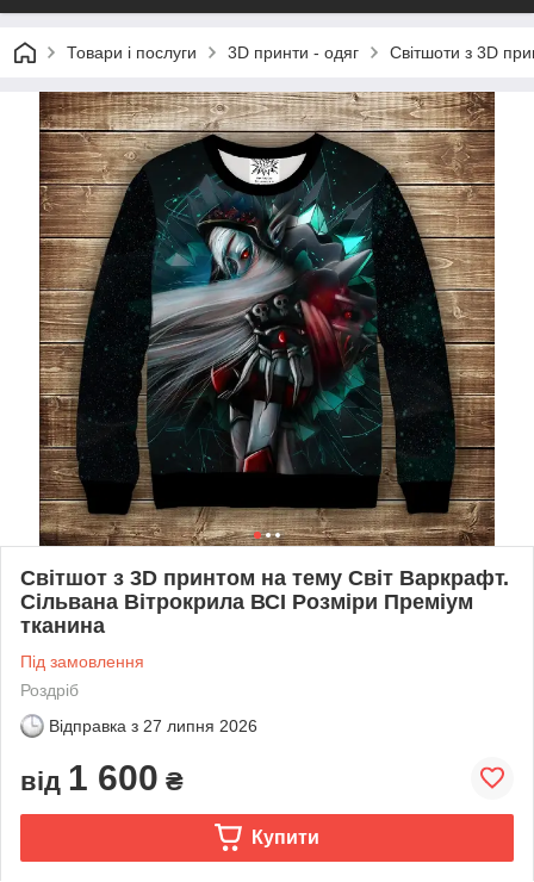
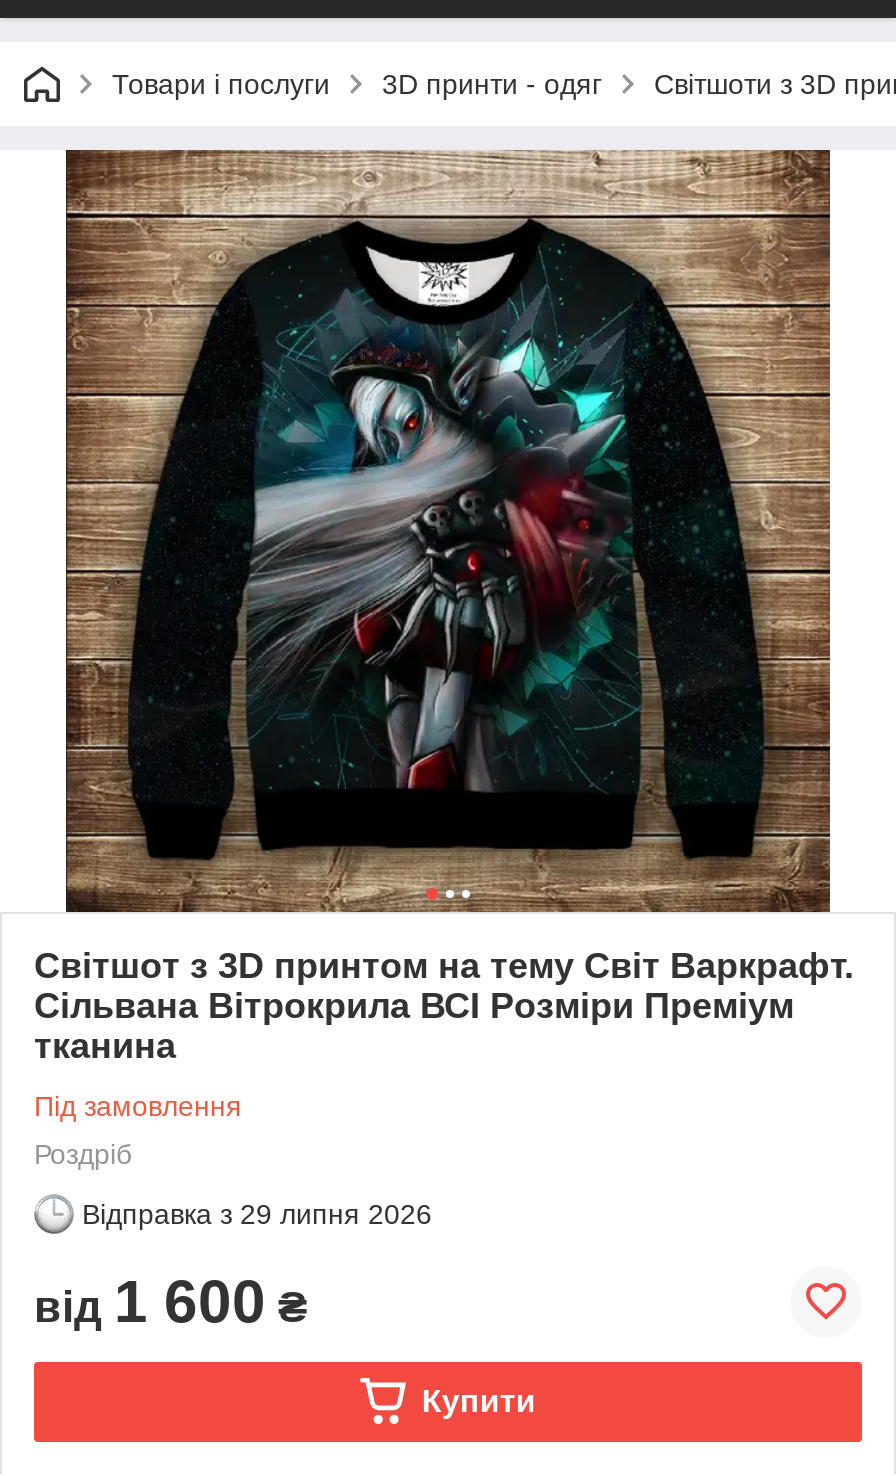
- Відправка з 27 липня 2026
+ Відправка з 29 липня 2026
